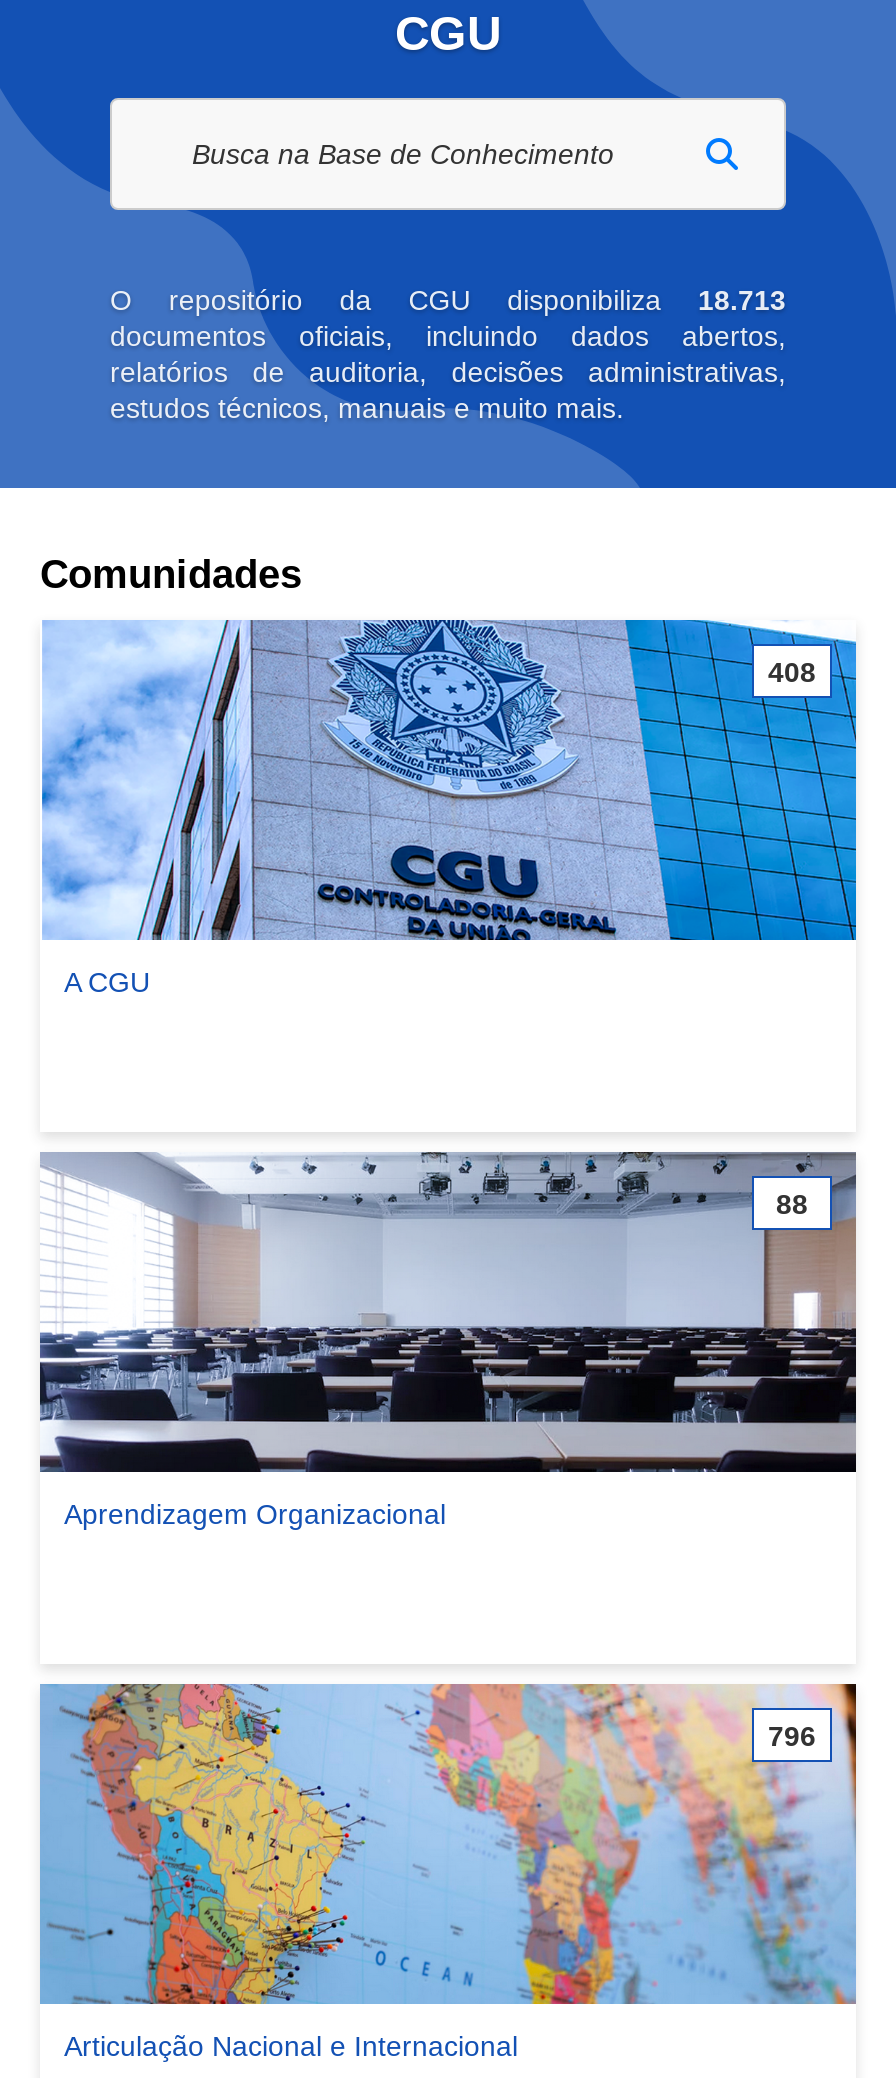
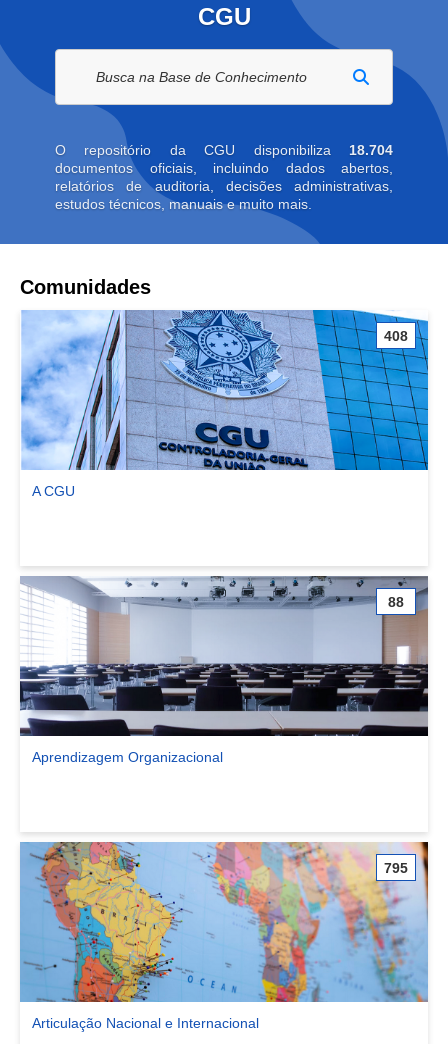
- O repositório da CGU disponibiliza 18.713
+ O repositório da CGU disponibiliza 18.704

- 796
+ 795
